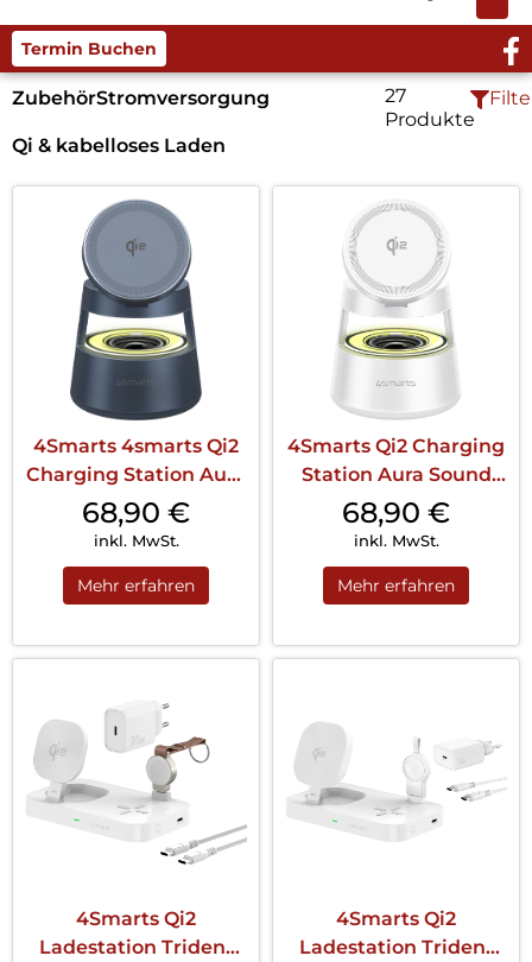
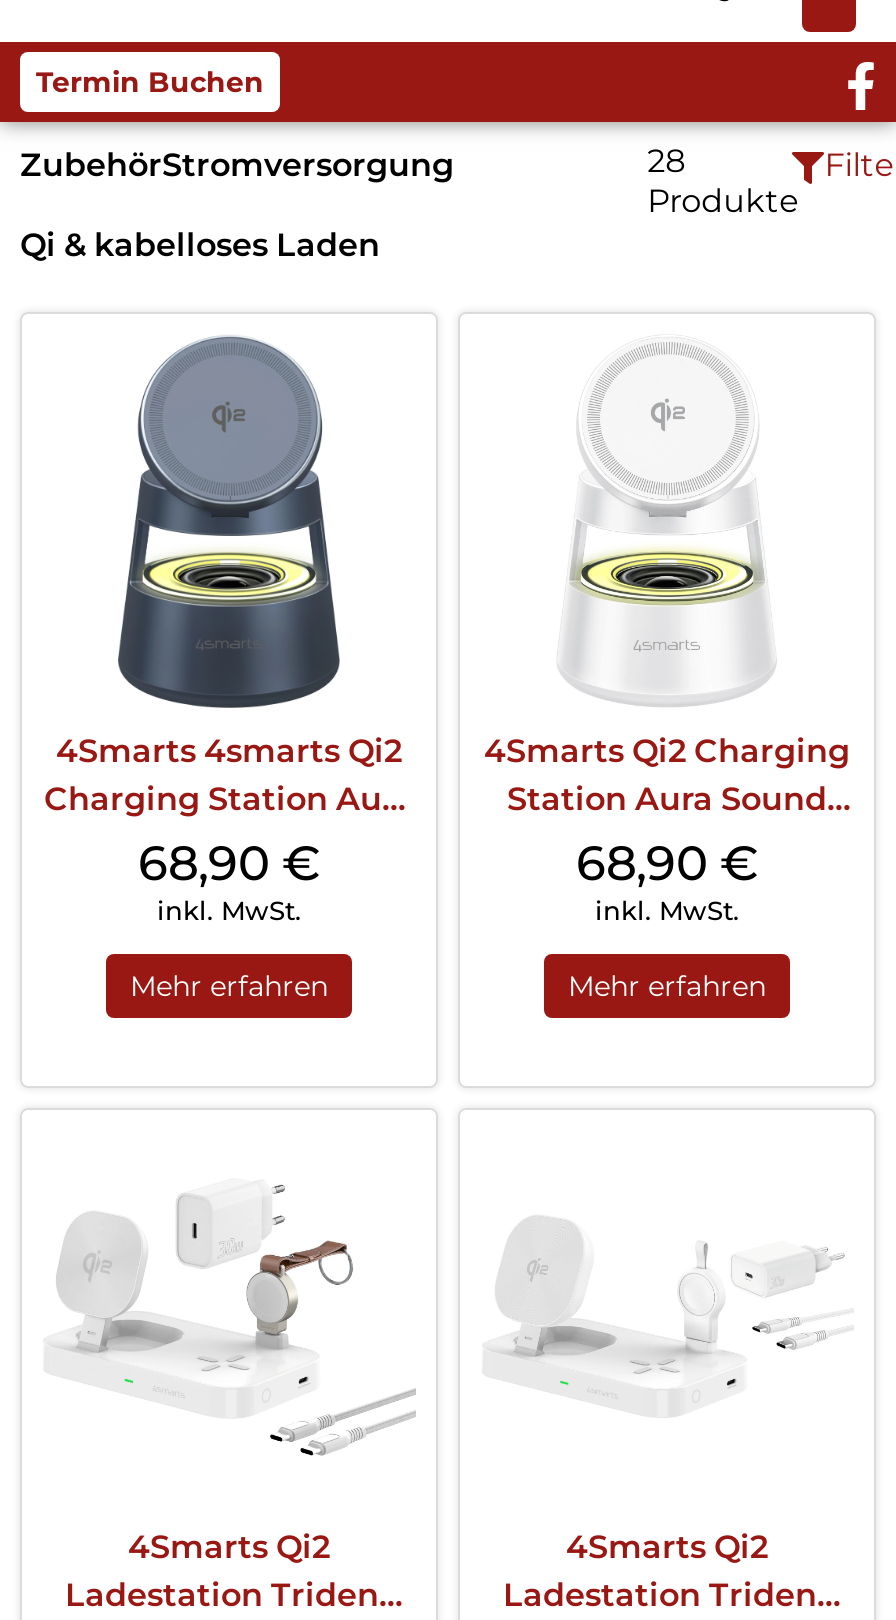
- 27
+ 28
